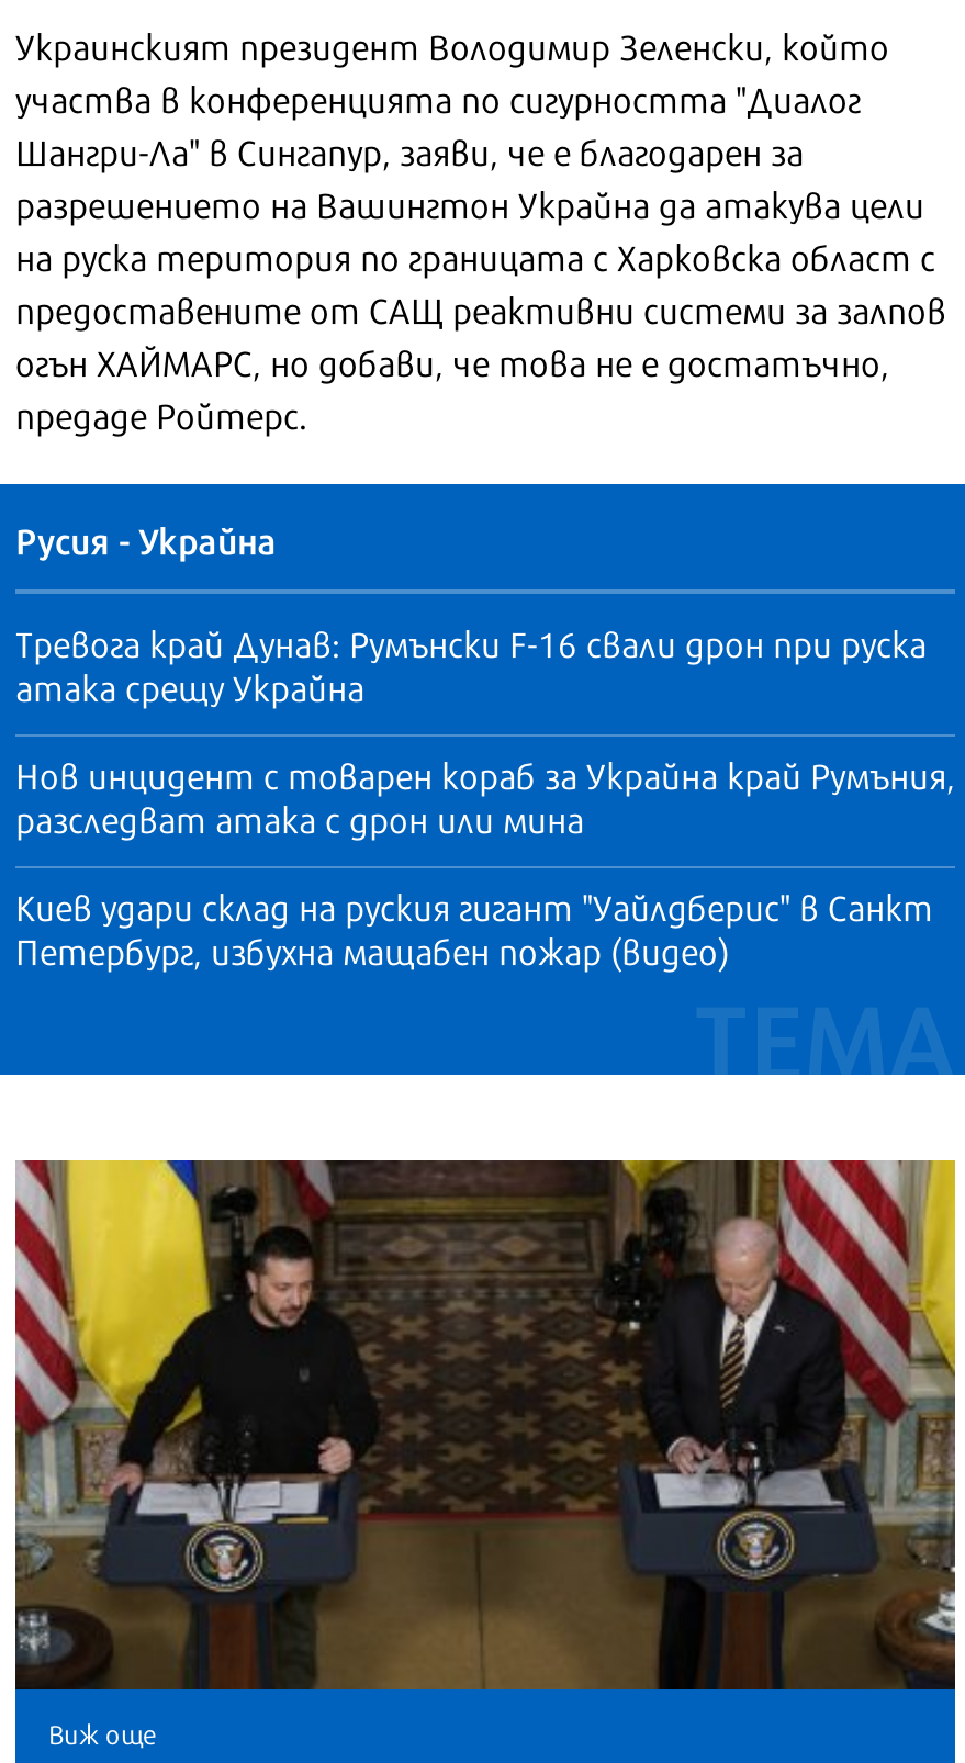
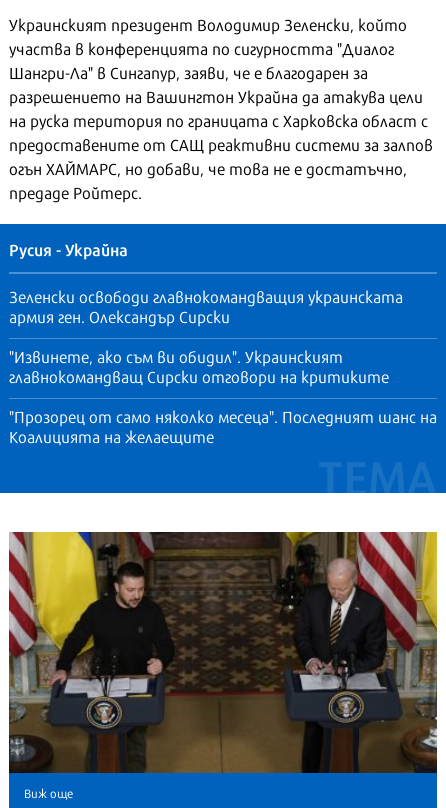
- Тревога край Дунав: Румънски F-16 свали дрон при руска
- атака срещу Украйна
+ Зеленски освободи главнокомандващия украинската
+ армия ген. Олександър Сирски

- Нов инцидент с товарен кораб за Украйна край Румъния,
- разследват атака с дрон или мина
+ "Извинете, ако съм ви обидил". Украинският
+ главнокомандващ Сирски отговори на критиките

- Киев удари склад на руския гигант "Уайлдберис" в Санкт
- Петербург, избухна мащабен пожар (видео)
+ "Прозорец от само няколко месеца". Последният шанс на
+ Коалицията на желаещите
